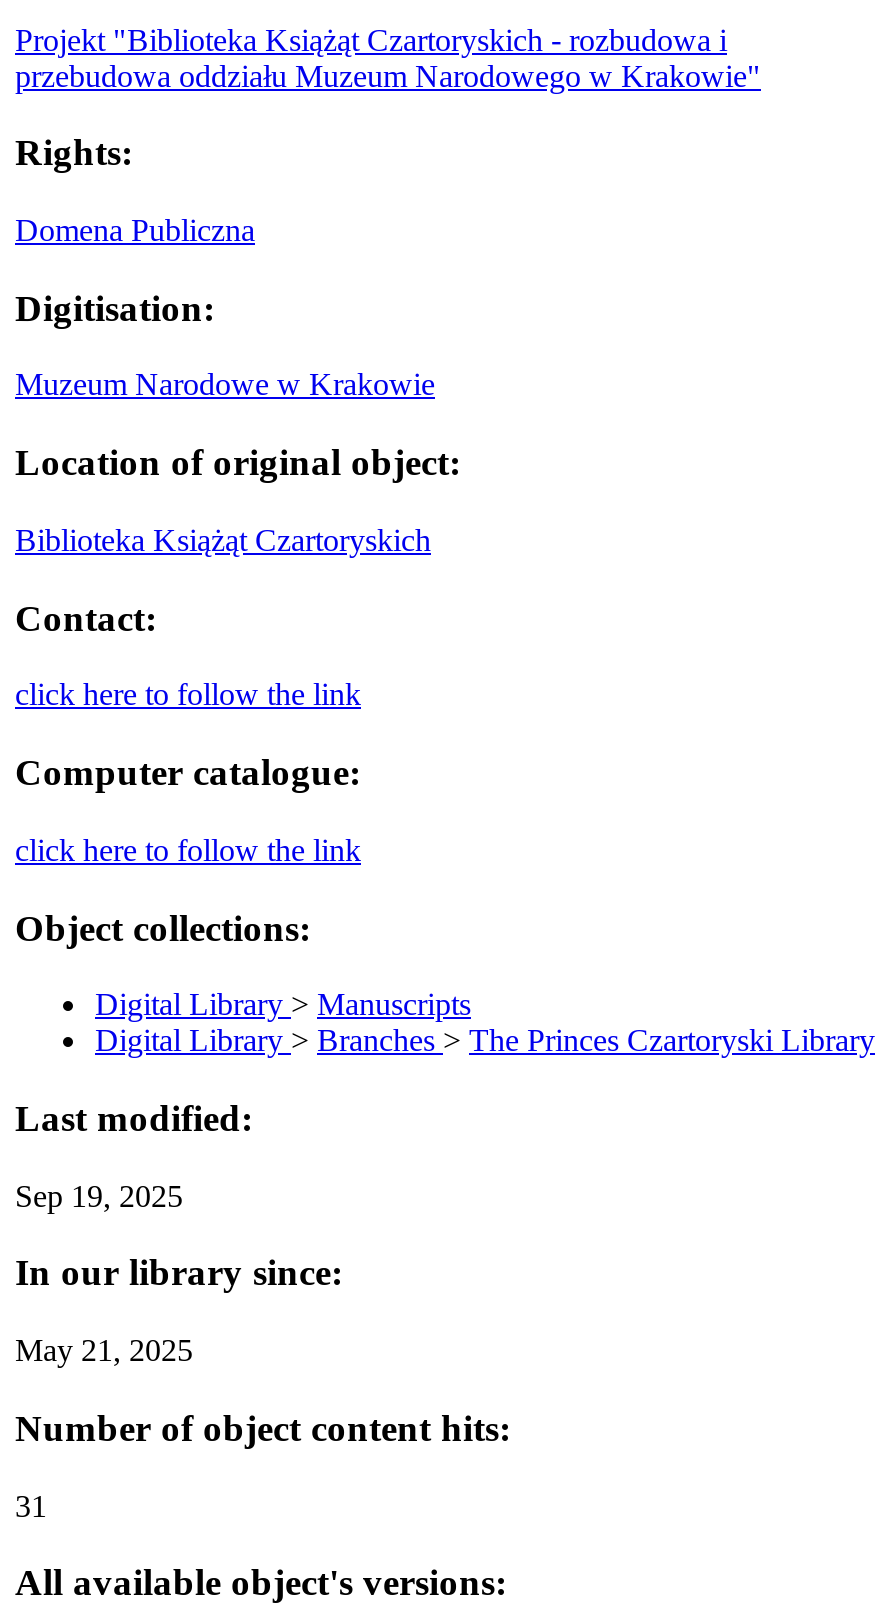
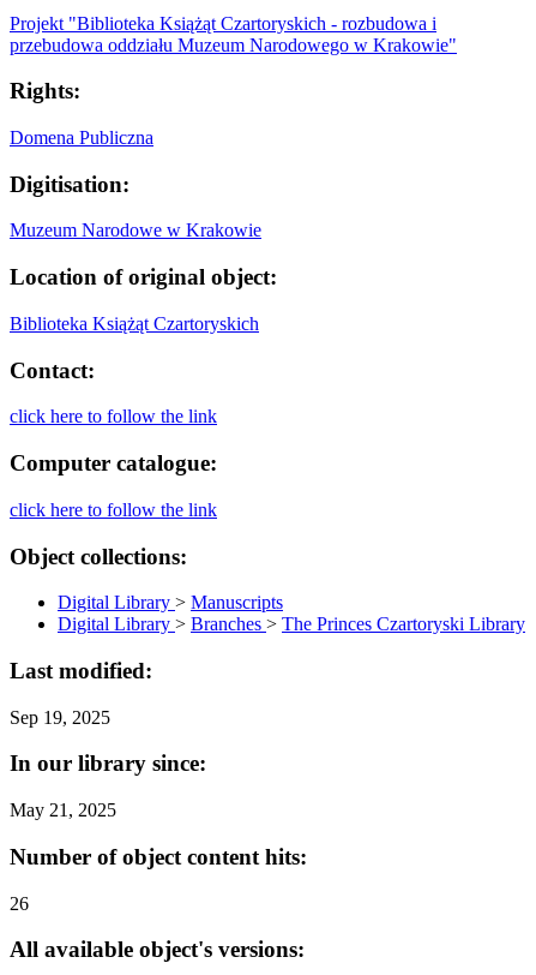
- 31
+ 26
